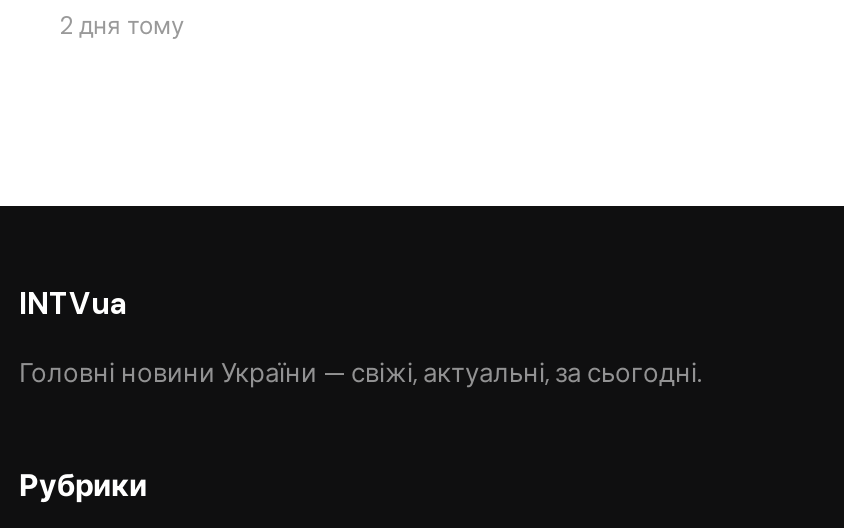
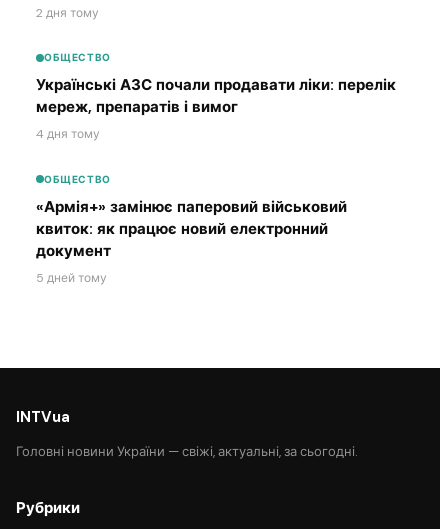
+ ОБЩЕСТВО
+ Українські АЗС почали продавати ліки: перелік
+ мереж, препаратів і вимог
+ 4 дня тому
+ ОБЩЕСТВО
+ «Армія+» замінює паперовий військовий
+ квиток: як працює новий електронний
+ документ
+ 5 дней тому
